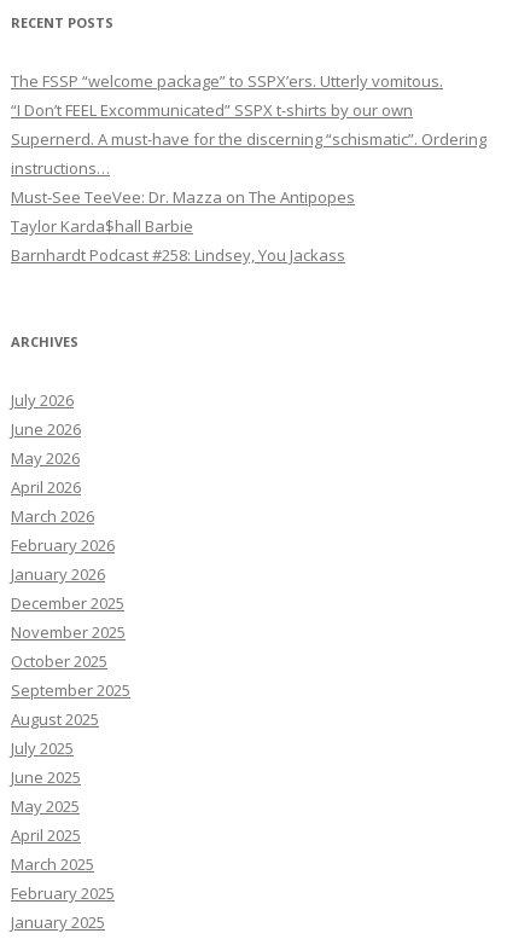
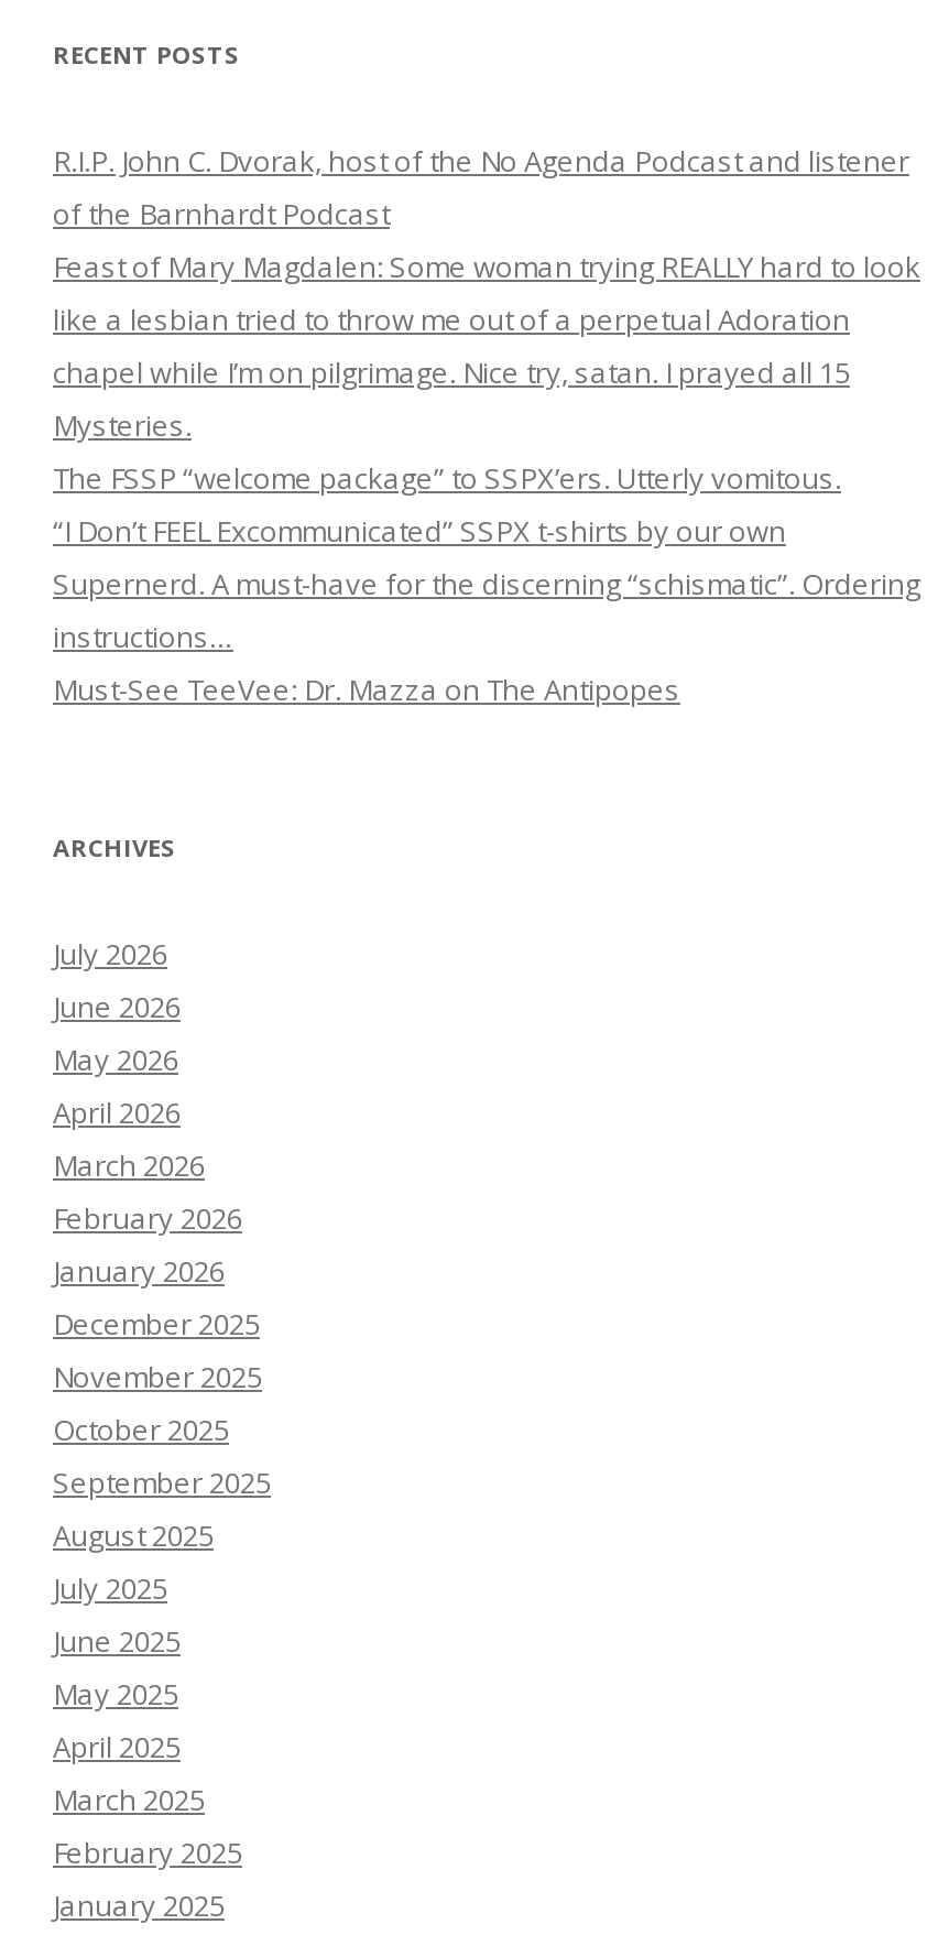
+ R.I.P. John C. Dvorak, host of the No Agenda Podcast and listener
+ of the Barnhardt Podcast
+ Feast of Mary Magdalen: Some woman trying REALLY hard to look
+ like a lesbian tried to throw me out of a perpetual Adoration
+ chapel while I’m on pilgrimage. Nice try, satan. I prayed all 15
+ Mysteries.

moved down: The FSSP “welcome package” to SSPX’ers. Utterly vomitous. | “I Don’t FEEL Excommunicated” SSPX t-shirts by our own | Supernerd. A must-have for the discerning “schismatic”. Ordering | instructions… | Must-See TeeVee: Dr. Mazza on The Antipopes

- Taylor Karda$hall Barbie
- Barnhardt Podcast #258: Lindsey, You Jackass
